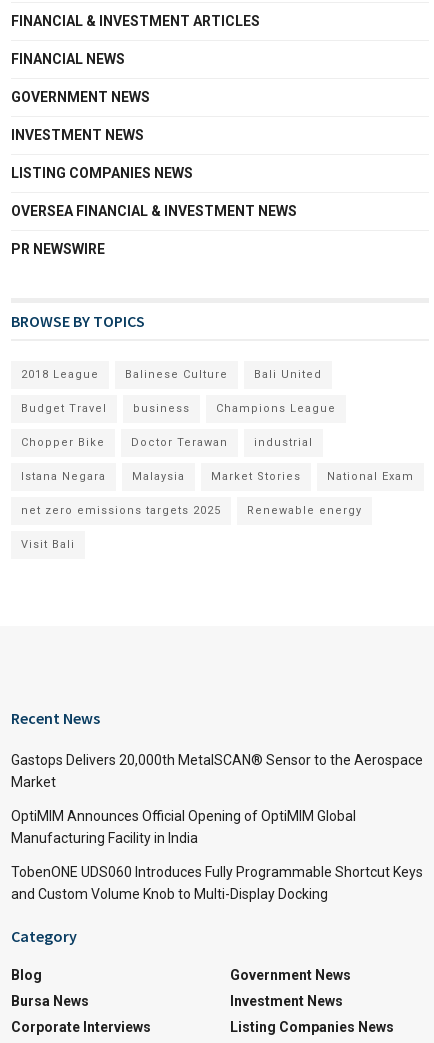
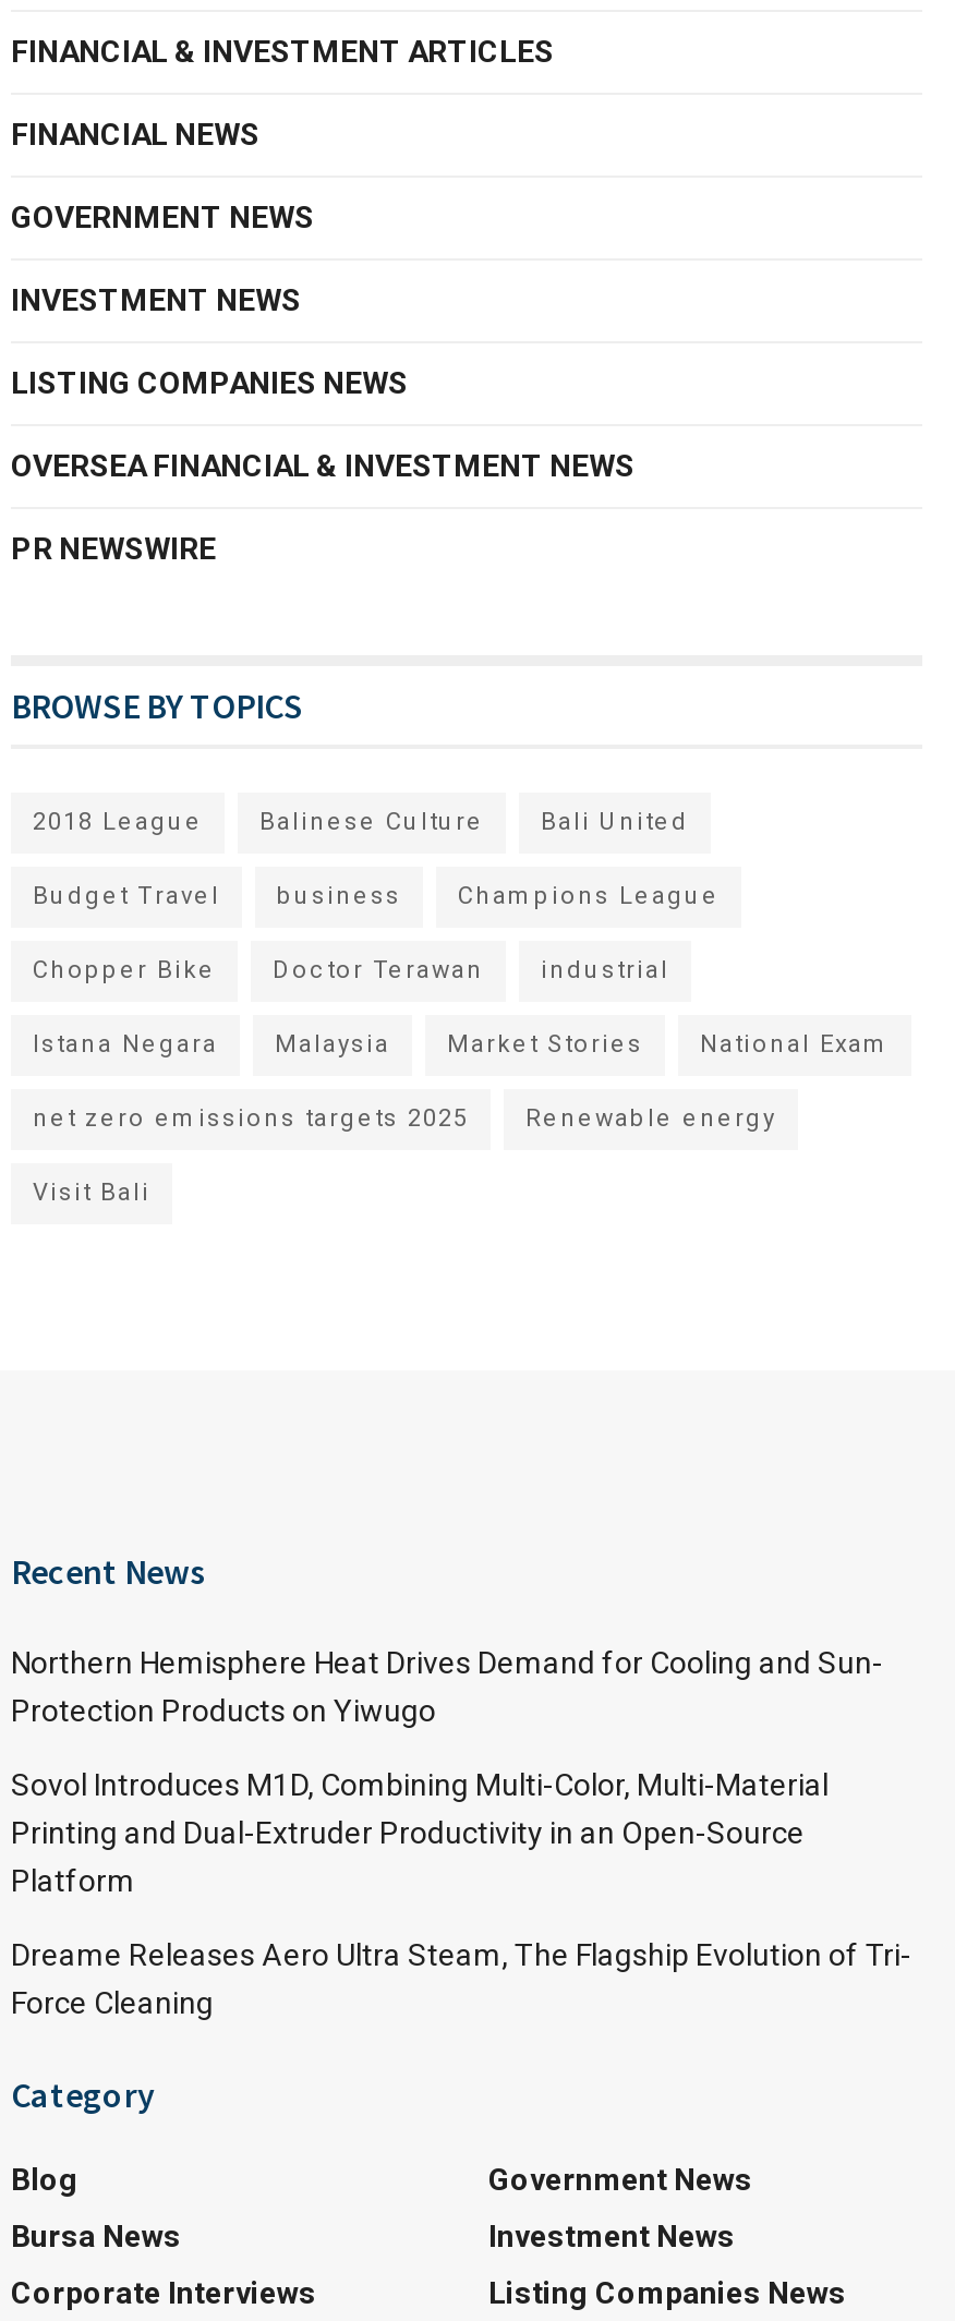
- Gastops Delivers 20,000th MetalSCAN® Sensor to the Aerospace
- Market
+ Northern Hemisphere Heat Drives Demand for Cooling and Sun-
+ Protection Products on Yiwugo

- OptiMIM Announces Official Opening of OptiMIM Global
- Manufacturing Facility in India
+ Sovol Introduces M1D, Combining Multi-Color, Multi-Material
+ Printing and Dual-Extruder Productivity in an Open-Source
+ Platform

- TobenONE UDS060 Introduces Fully Programmable Shortcut Keys
- and Custom Volume Knob to Multi-Display Docking
+ Dreame Releases Aero Ultra Steam, The Flagship Evolution of Tri-
+ Force Cleaning
